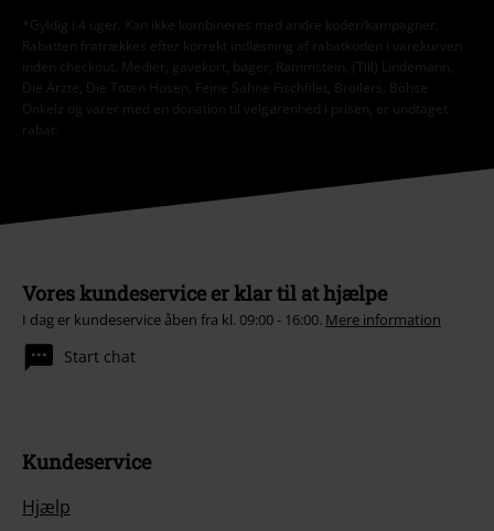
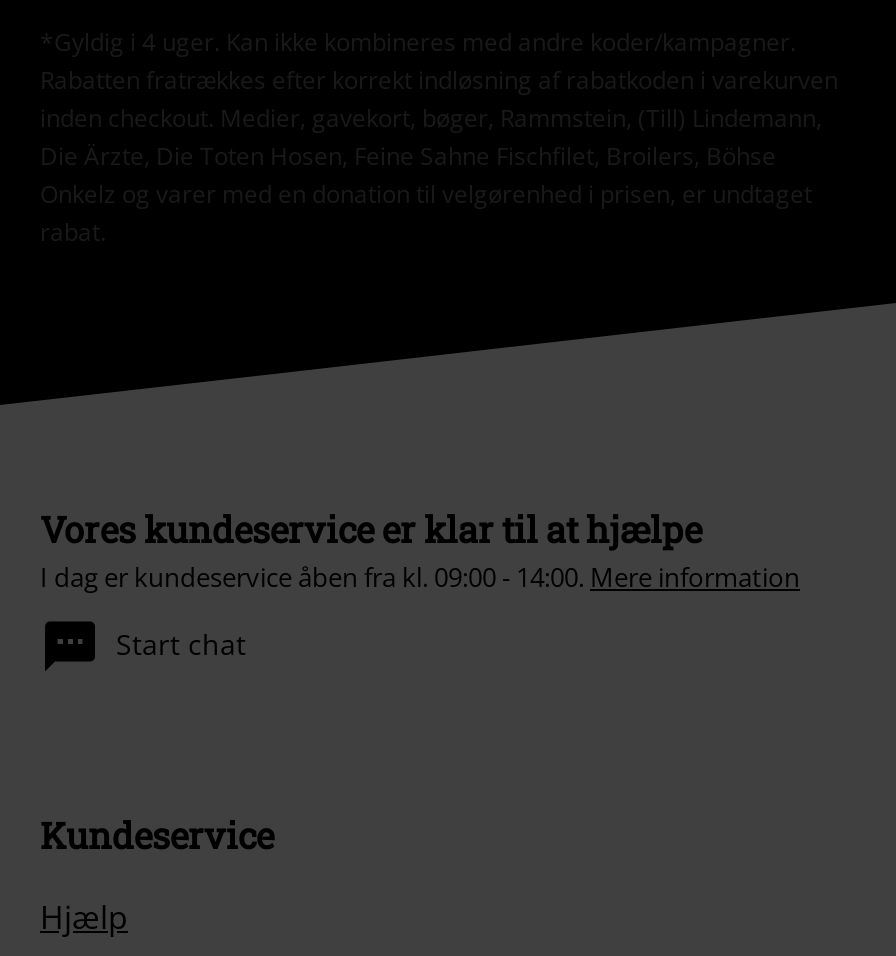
- I dag er kundeservice åben fra kl. 09:00 - 16:00. Mere information
+ I dag er kundeservice åben fra kl. 09:00 - 14:00. Mere information
